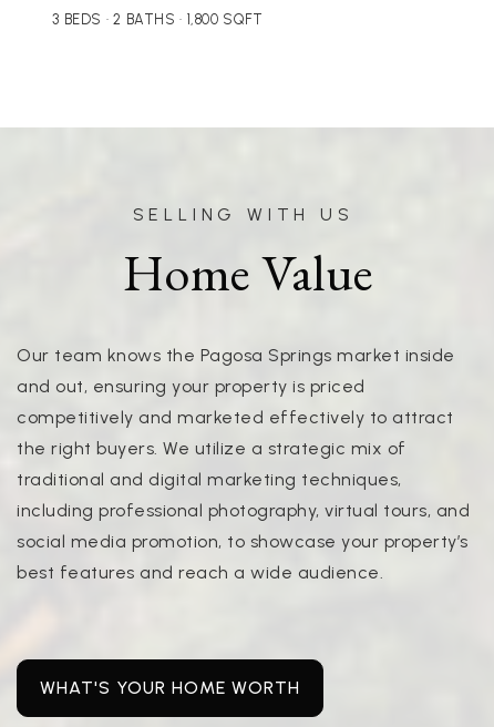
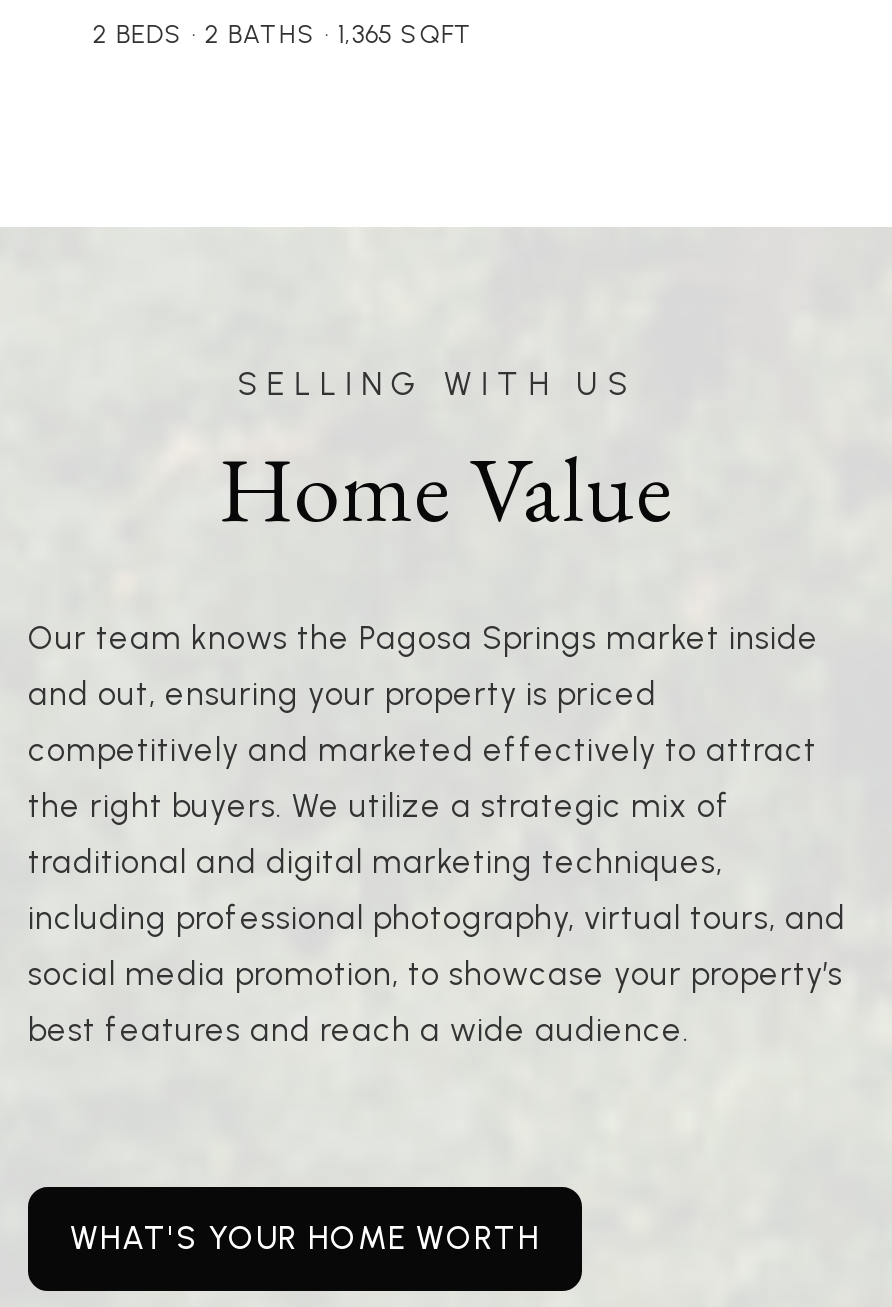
- 3 BEDS
+ 2 BEDS

- 1,800 SQFT
+ 1,365 SQFT
